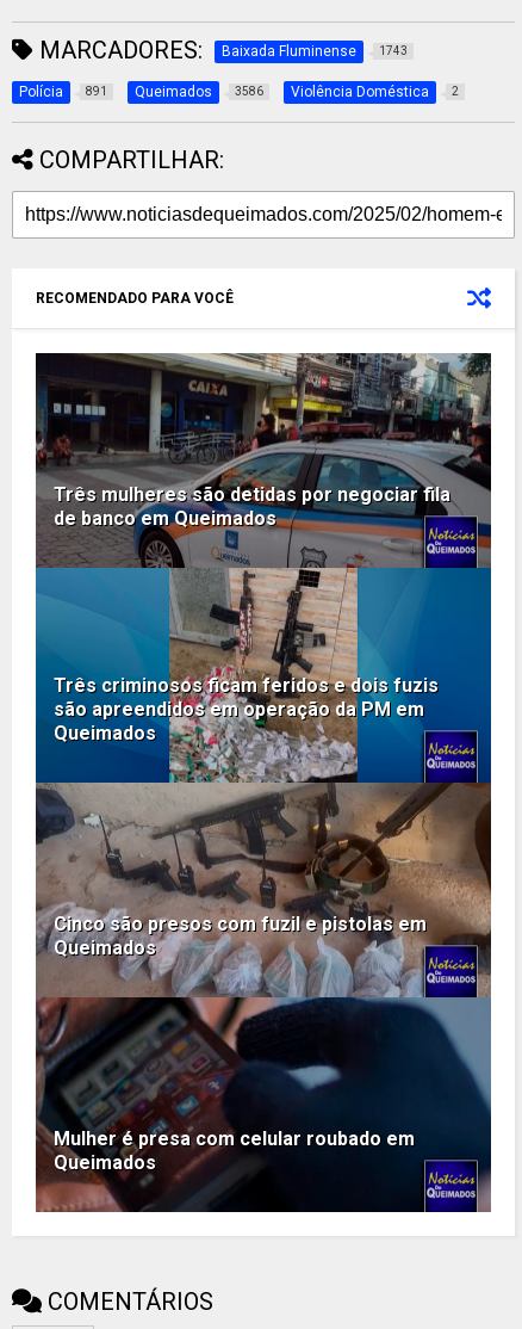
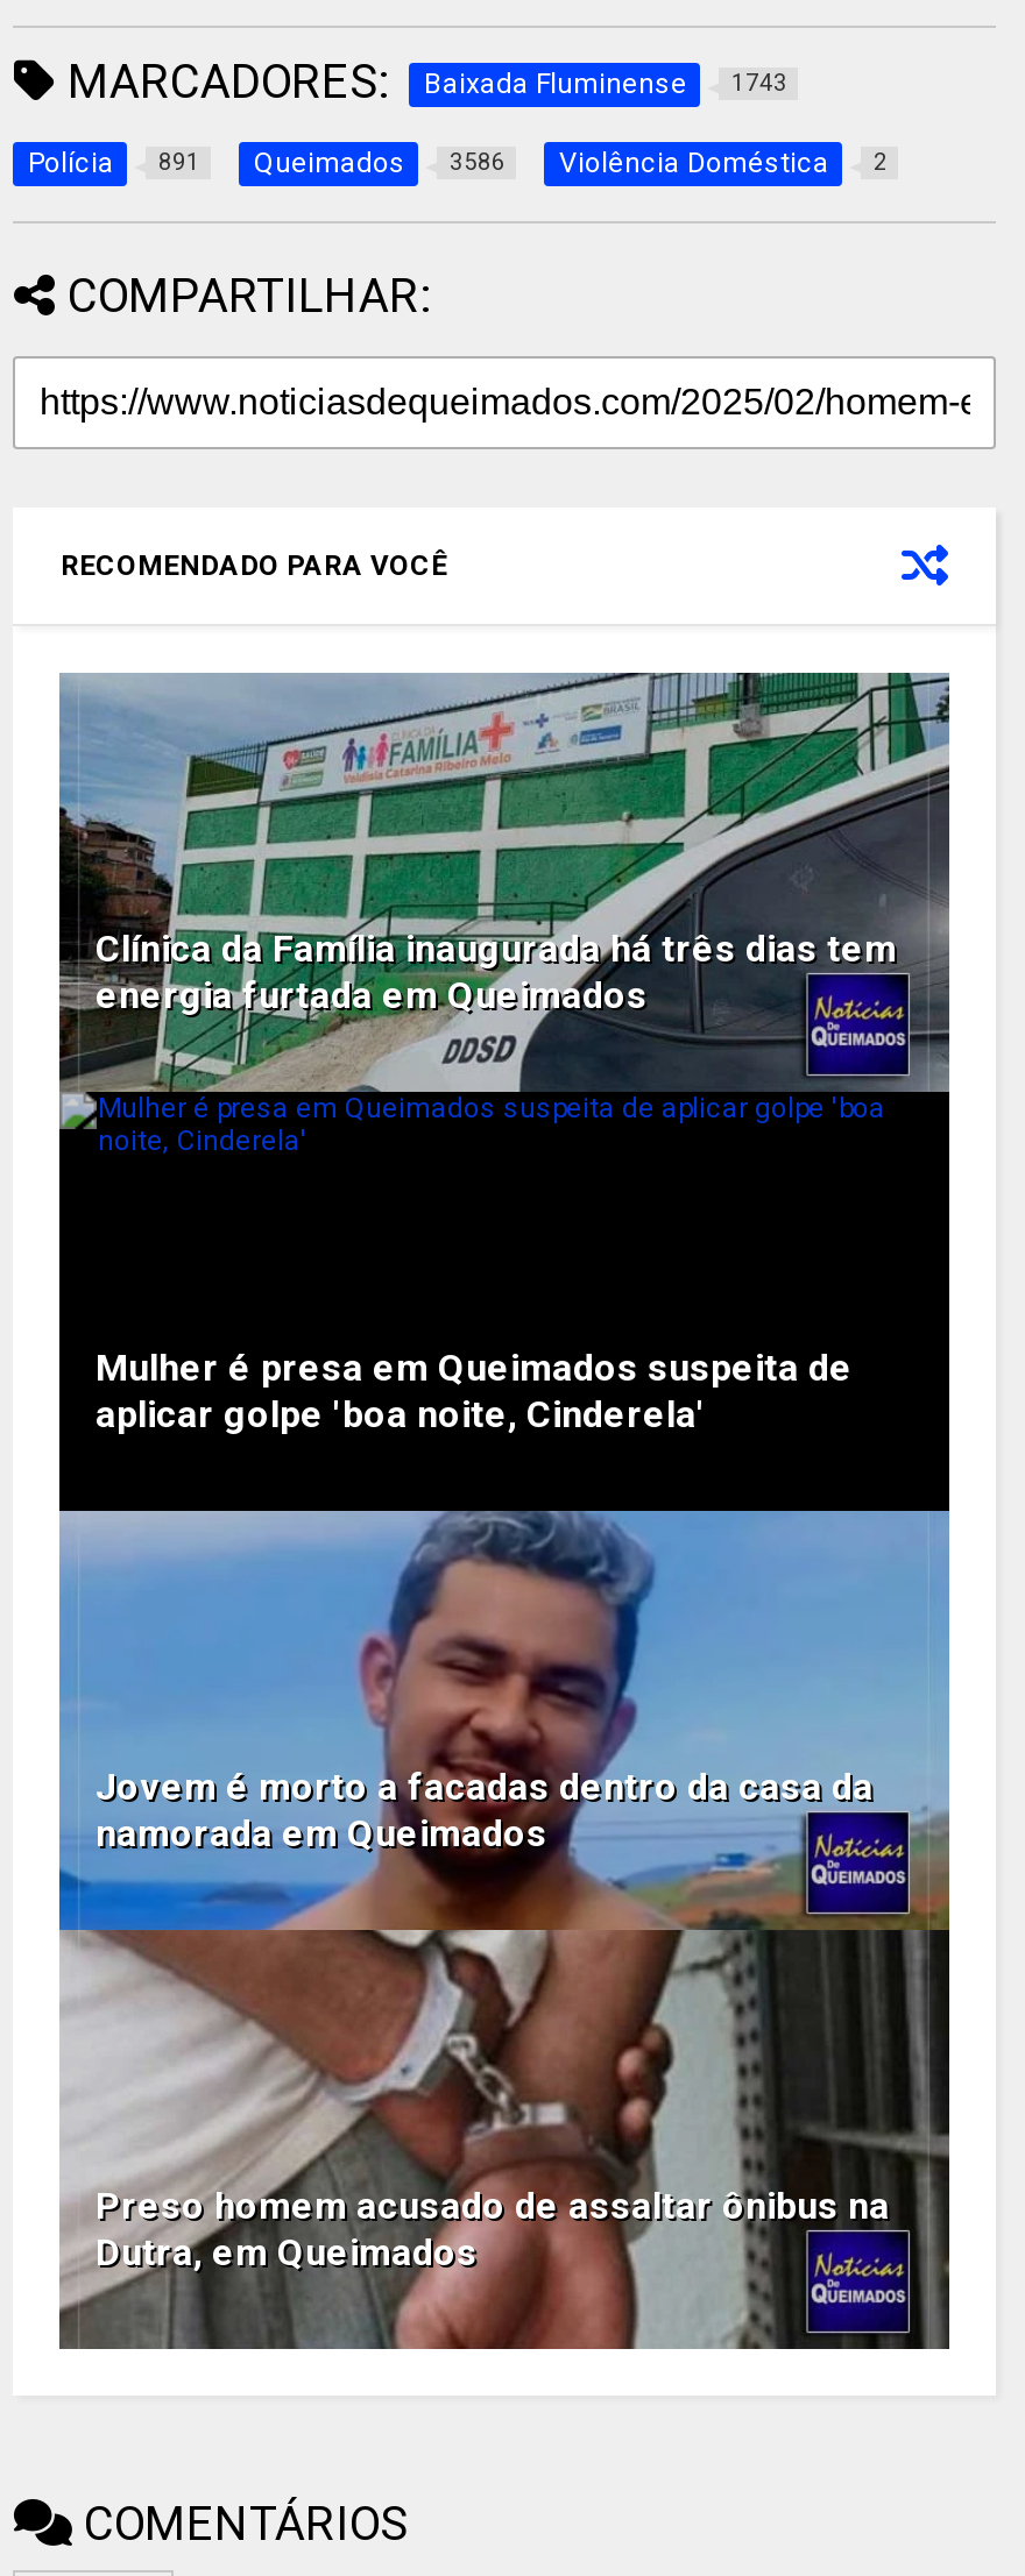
- [image]
- Três mulheres são detidas por negociar fila
- de banco em Queimados
+ [image]
+ Clínica da Família inaugurada há três dias tem
+ energia furtada em Queimados

- [image]
- Três criminosos ficam feridos e dois fuzis
- são apreendidos em operação da PM em
- Queimados
+ [image]
+ Mulher é presa em Queimados suspeita de
+ aplicar golpe 'boa noite, Cinderela'

- Cinco são presos com fuzil e pistolas em
- Queimados
+ Jovem é morto a facadas dentro da casa da
+ namorada em Queimados

- Mulher é presa com celular roubado em
- Queimados
+ Preso homem acusado de assaltar ônibus na
+ Dutra, em Queimados
